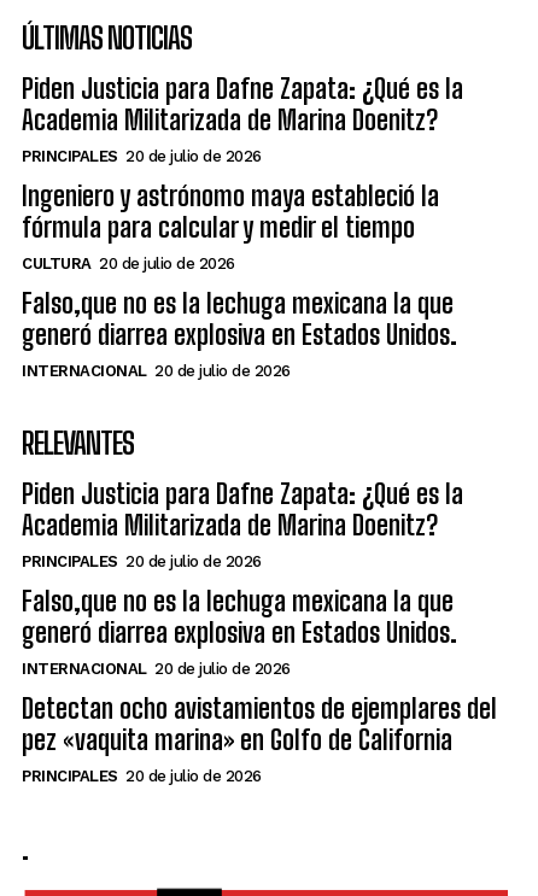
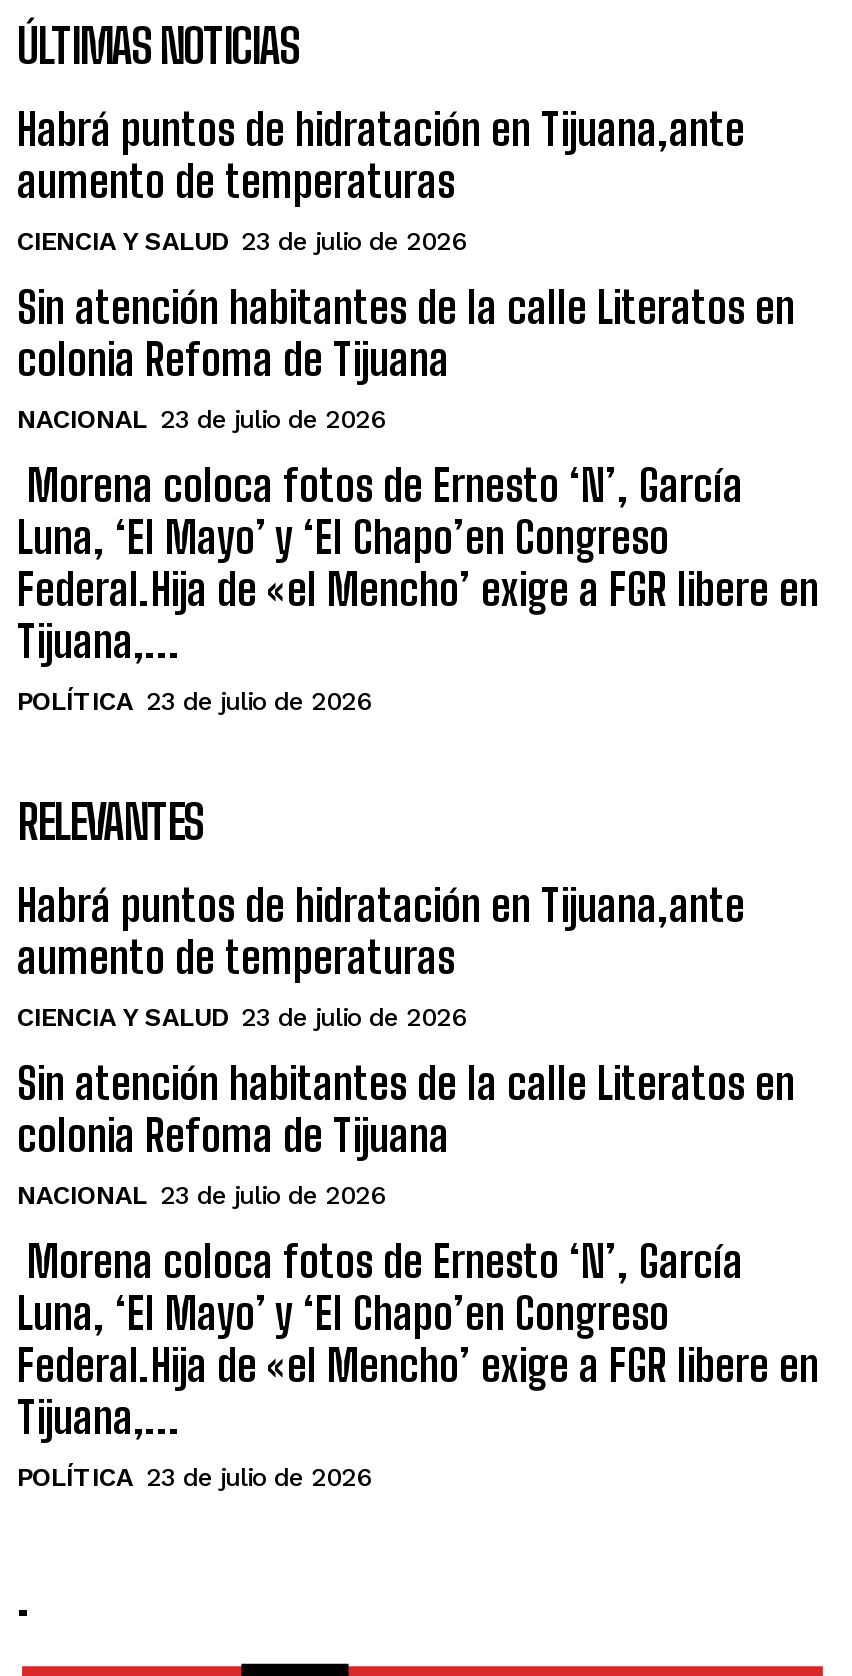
- Piden Justicia para Dafne Zapata: ¿Qué es la
- Academia Militarizada de Marina Doenitz?
- PRINCIPALES 20 de julio de 2026
- Ingeniero y astrónomo maya estableció la
- fórmula para calcular y medir el tiempo
- CULTURA 20 de julio de 2026
- Falso,que no es la lechuga mexicana la que
- generó diarrea explosiva en Estados Unidos.
- INTERNACIONAL 20 de julio de 2026
+ Habrá puntos de hidratación en Tijuana,ante
+ aumento de temperaturas
+ CIENCIA Y SALUD 23 de julio de 2026
+ Sin atención habitantes de la calle Literatos en
+ colonia Refoma de Tijuana
+ NACIONAL 23 de julio de 2026
+ Morena coloca fotos de Ernesto ‘N’, García
+ Luna, ‘El Mayo’ y ‘El Chapo’en Congreso
+ Federal.Hija de «el Mencho’ exige a FGR libere en
+ Tijuana,...
+ POLÍTICA 23 de julio de 2026

- Piden Justicia para Dafne Zapata: ¿Qué es la
- Academia Militarizada de Marina Doenitz?
- PRINCIPALES 20 de julio de 2026
- Falso,que no es la lechuga mexicana la que
- generó diarrea explosiva en Estados Unidos.
- INTERNACIONAL 20 de julio de 2026
- Detectan ocho avistamientos de ejemplares del
- pez «vaquita marina» en Golfo de California
- PRINCIPALES 20 de julio de 2026
+ Habrá puntos de hidratación en Tijuana,ante
+ aumento de temperaturas
+ CIENCIA Y SALUD 23 de julio de 2026
+ Sin atención habitantes de la calle Literatos en
+ colonia Refoma de Tijuana
+ NACIONAL 23 de julio de 2026
+ Morena coloca fotos de Ernesto ‘N’, García
+ Luna, ‘El Mayo’ y ‘El Chapo’en Congreso
+ Federal.Hija de «el Mencho’ exige a FGR libere en
+ Tijuana,...
+ POLÍTICA 23 de julio de 2026
